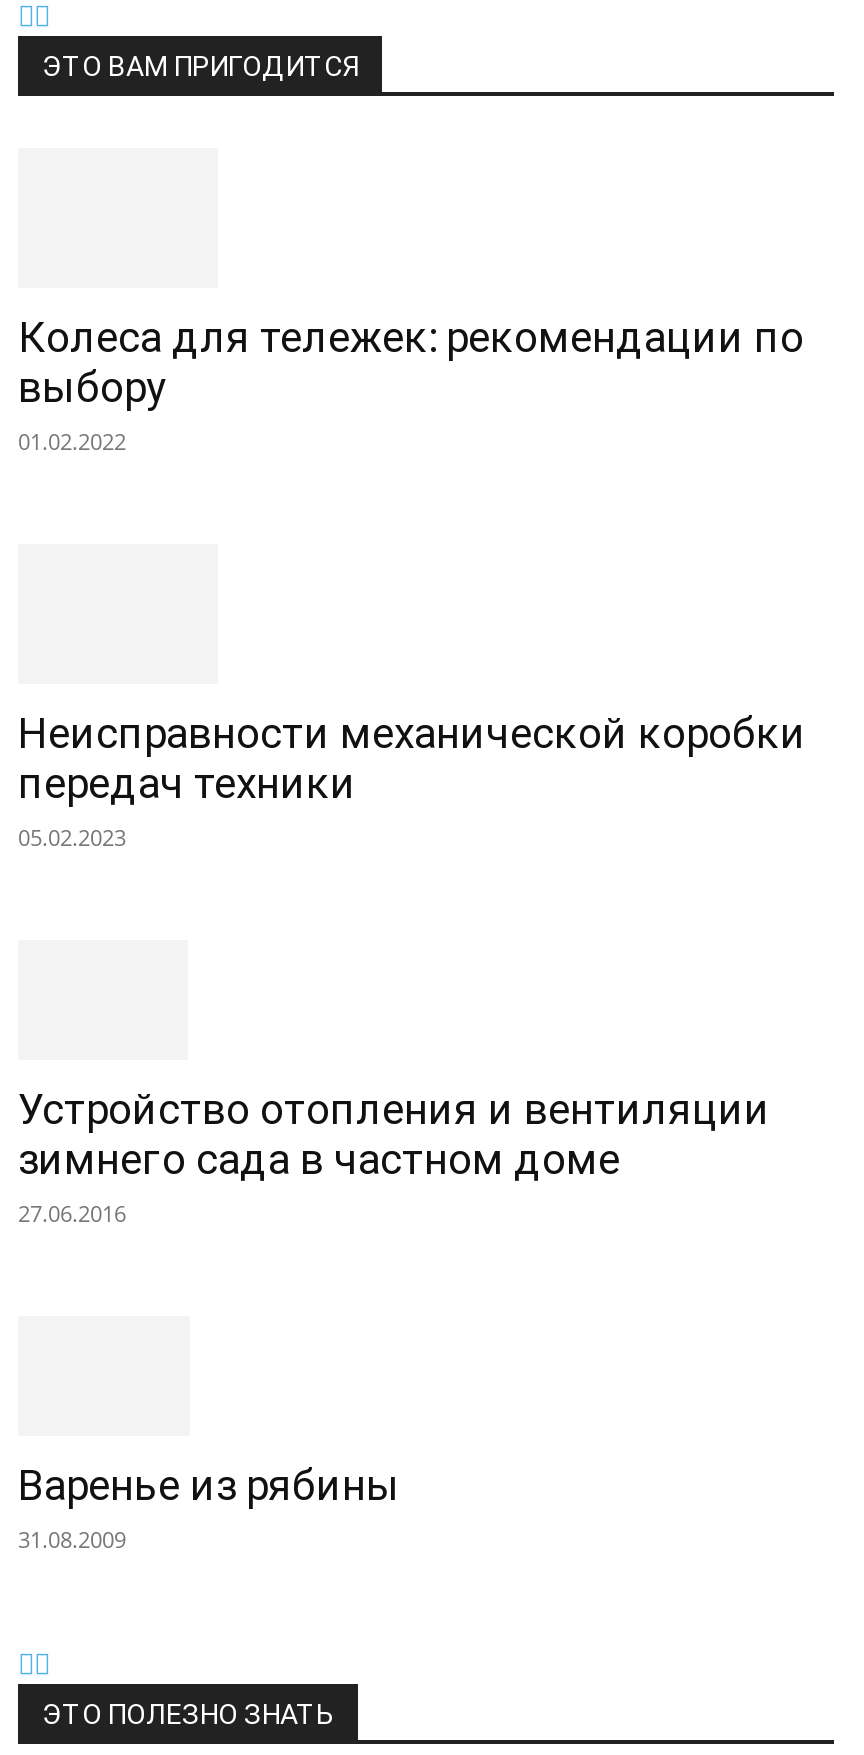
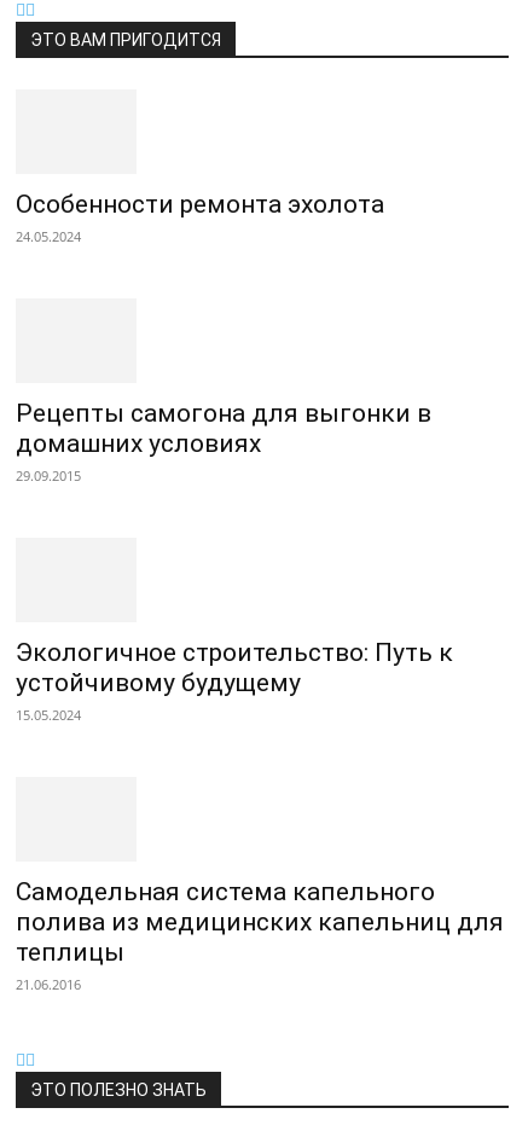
- Колеса для тележек: рекомендации по
- выбору
- 01.02.2022
+ Особенности ремонта эхолота
+ 24.05.2024

- Неисправности механической коробки
- передач техники
- 05.02.2023
+ Рецепты самогона для выгонки в
+ домашних условиях
+ 29.09.2015

- Устройство отопления и вентиляции
- зимнего сада в частном доме
- 27.06.2016
+ Экологичное строительство: Путь к
+ устойчивому будущему
+ 15.05.2024

- Варенье из рябины
- 31.08.2009
+ Самодельная система капельного
+ полива из медицинских капельниц для
+ теплицы
+ 21.06.2016
